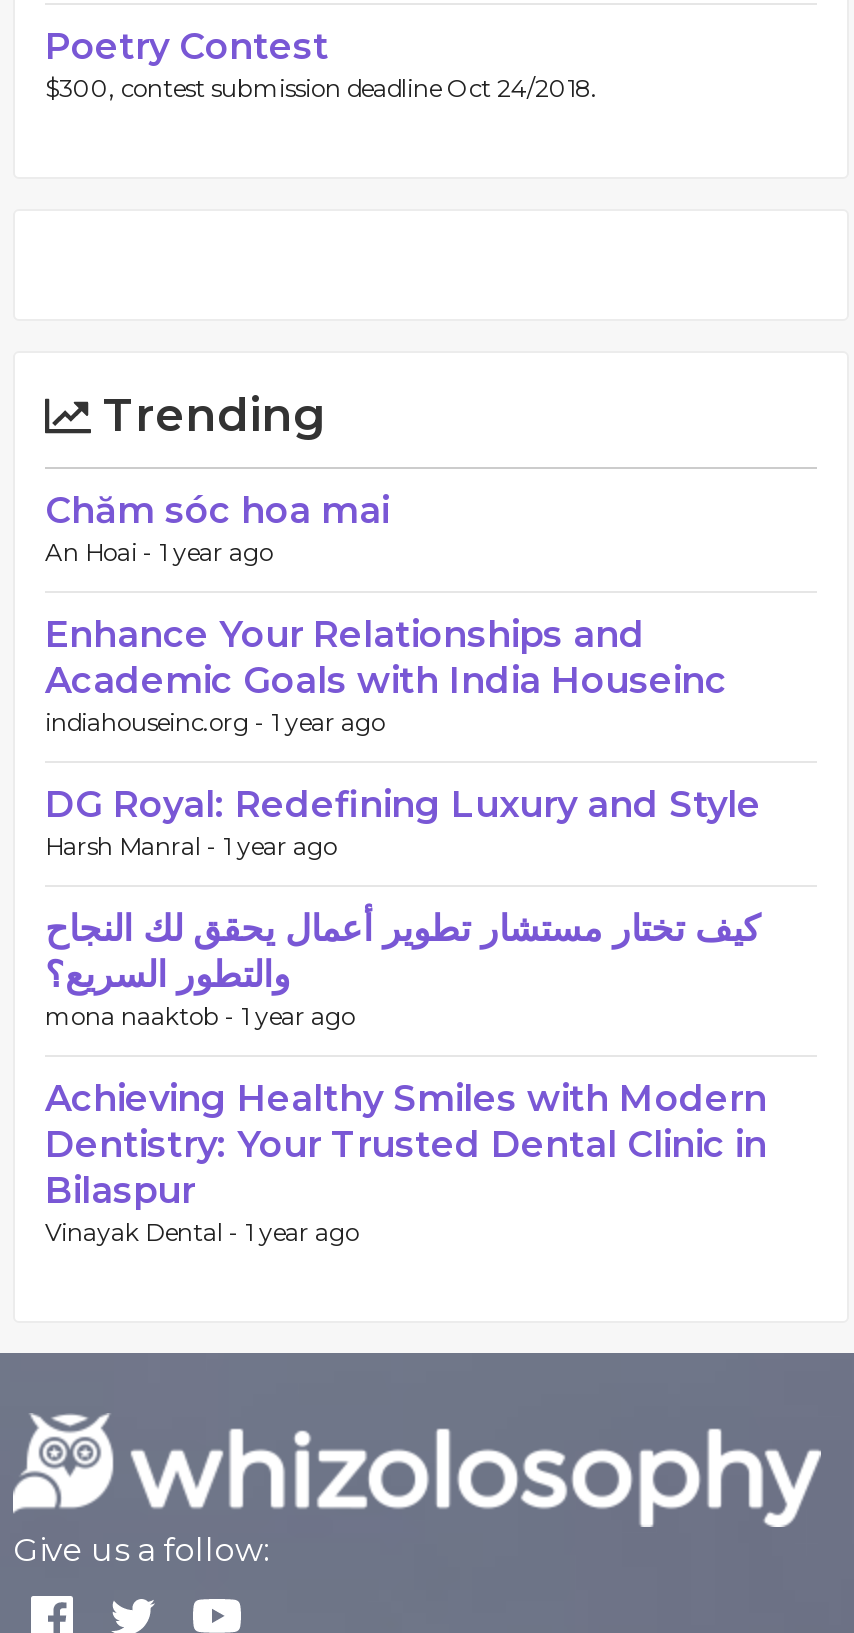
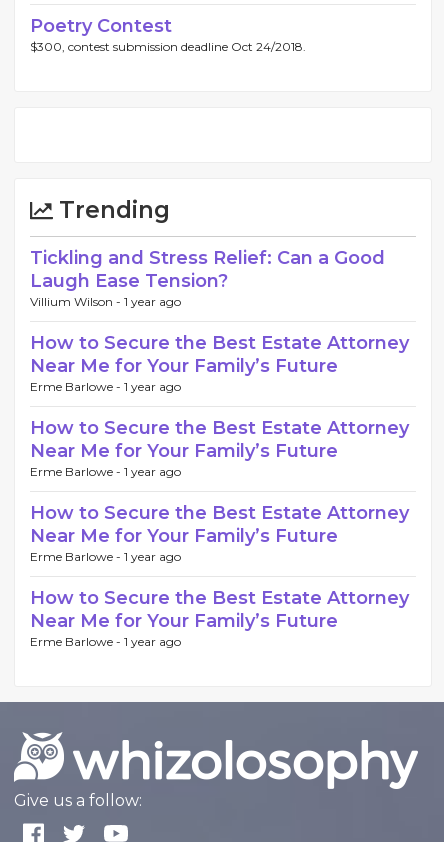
- Chăm sóc hoa mai
- An Hoai - 1 year ago
+ Tickling and Stress Relief: Can a Good
+ Laugh Ease Tension?
+ Villium Wilson - 1 year ago

- Enhance Your Relationships and
- Academic Goals with India Houseinc
- indiahouseinc.org - 1 year ago
+ How to Secure the Best Estate Attorney
+ Near Me for Your Family’s Future
+ Erme Barlowe - 1 year ago

- DG Royal: Redefining Luxury and Style
- Harsh Manral - 1 year ago
+ How to Secure the Best Estate Attorney
+ Near Me for Your Family’s Future
+ Erme Barlowe - 1 year ago

- كيف تختار مستشار تطوير أعمال يحقق لك النجاح
- والتطور السريع؟
- mona naaktob - 1 year ago
+ How to Secure the Best Estate Attorney
+ Near Me for Your Family’s Future
+ Erme Barlowe - 1 year ago

- Achieving Healthy Smiles with Modern
- Dentistry: Your Trusted Dental Clinic in
- Bilaspur
- Vinayak Dental - 1 year ago
+ How to Secure the Best Estate Attorney
+ Near Me for Your Family’s Future
+ Erme Barlowe - 1 year ago
